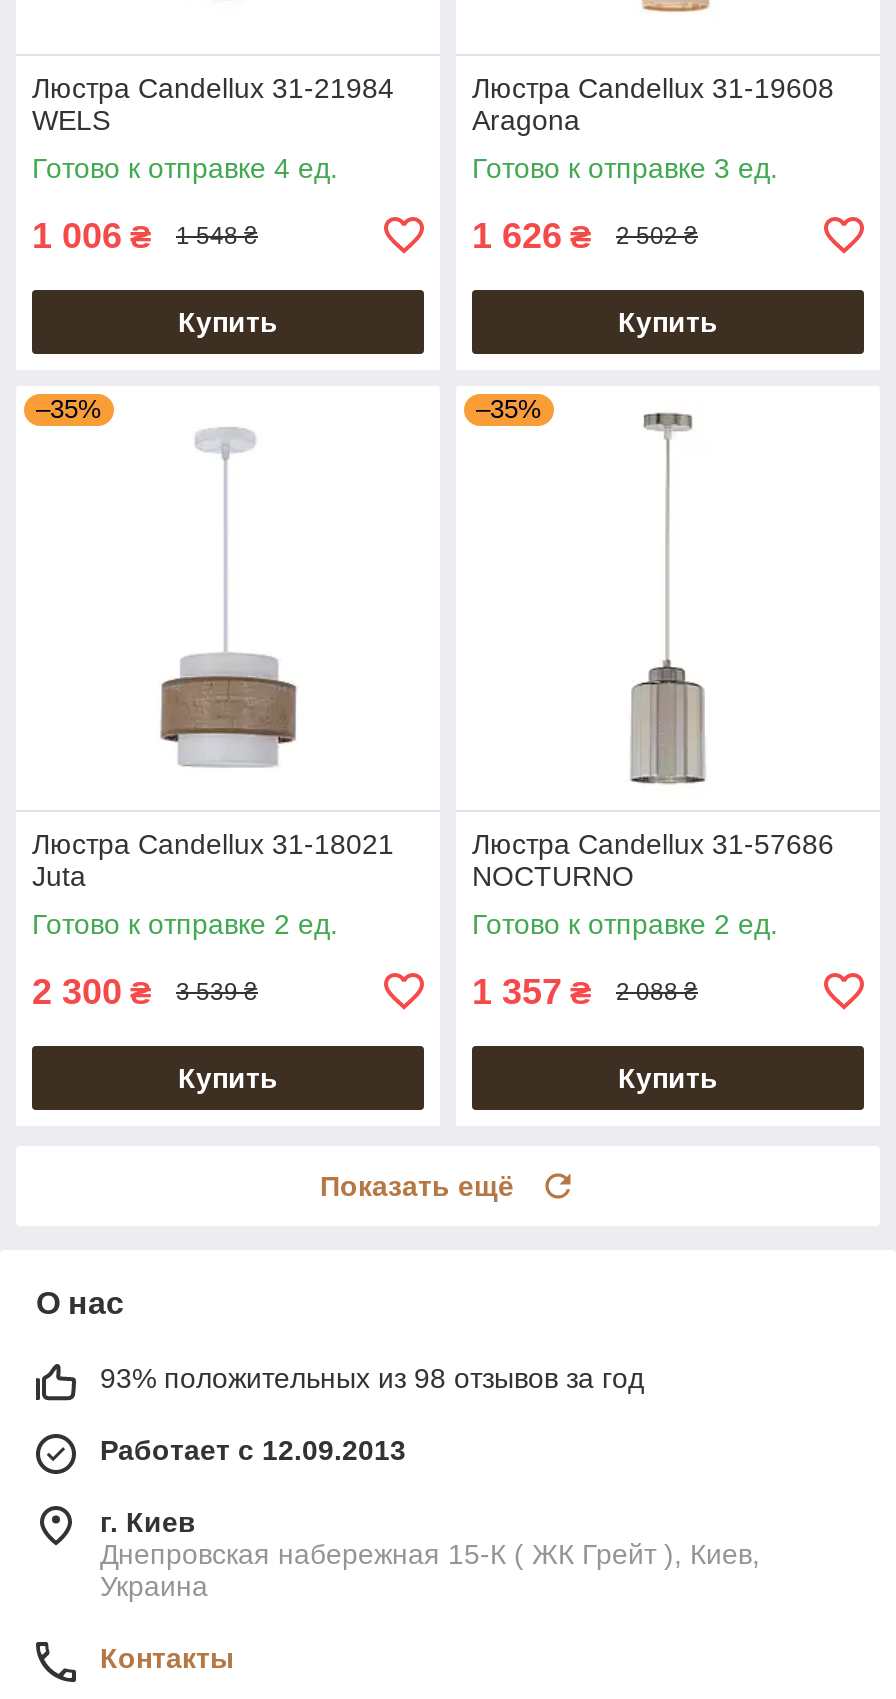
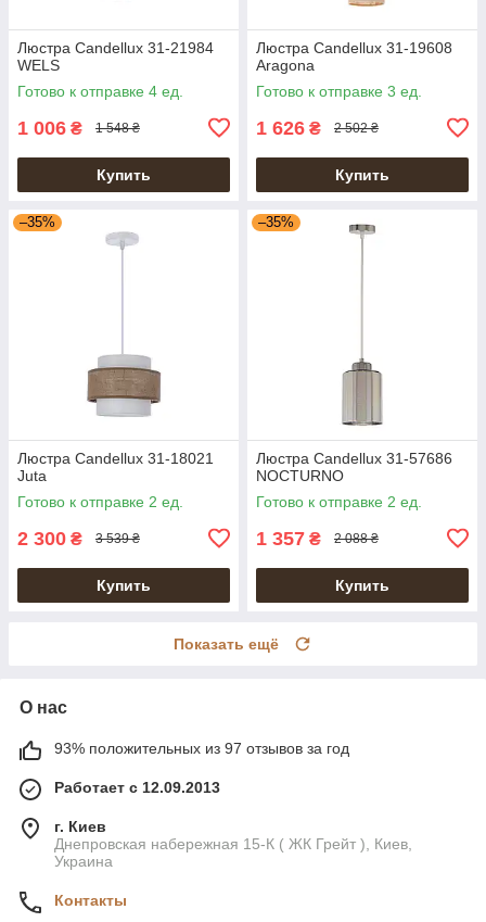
- 93% положительных из 98 отзывов за год
+ 93% положительных из 97 отзывов за год
